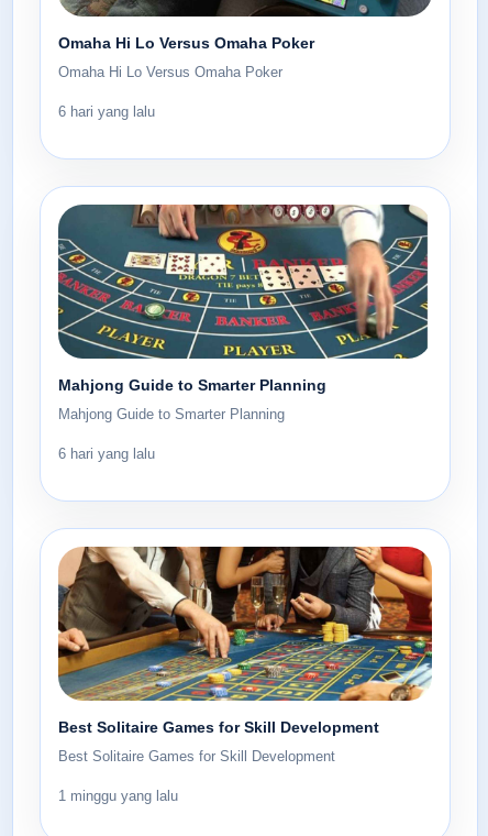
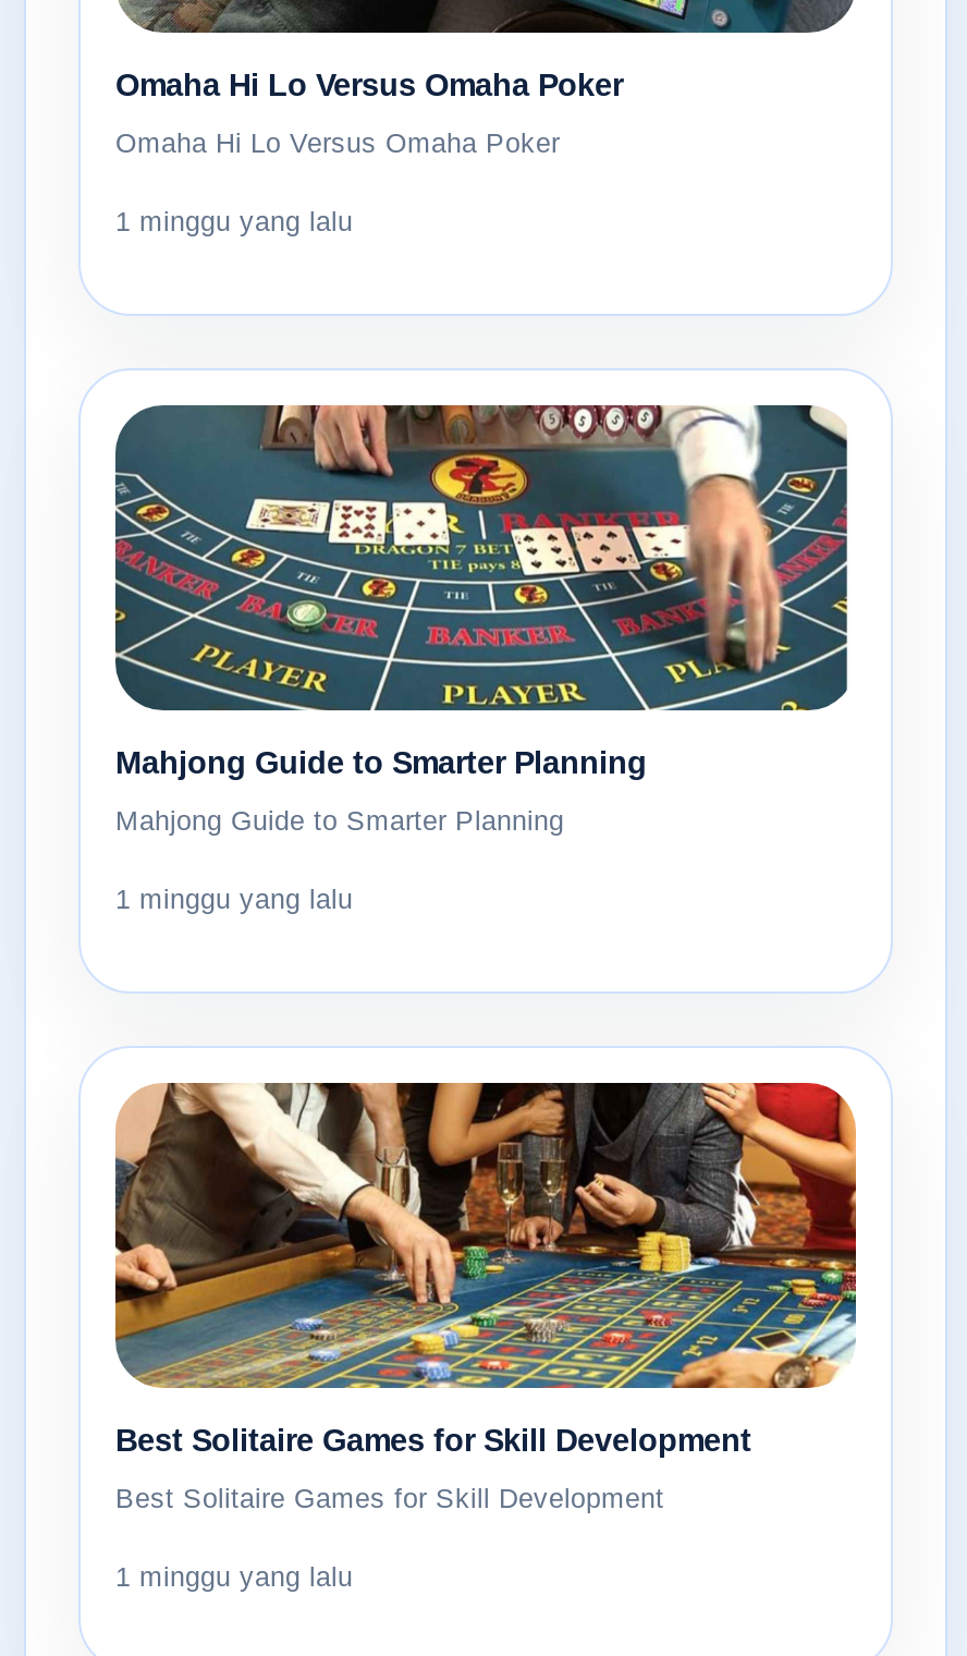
- 6 hari yang lalu
+ 1 minggu yang lalu

- 6 hari yang lalu
+ 1 minggu yang lalu
